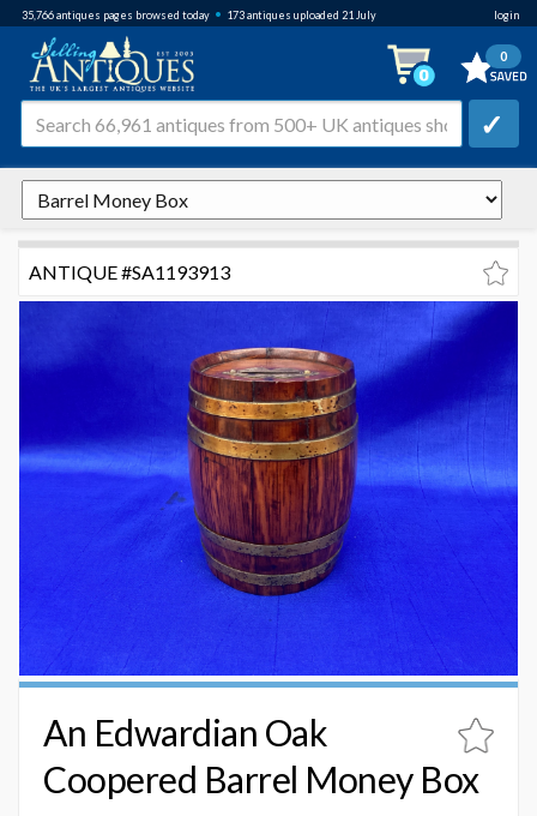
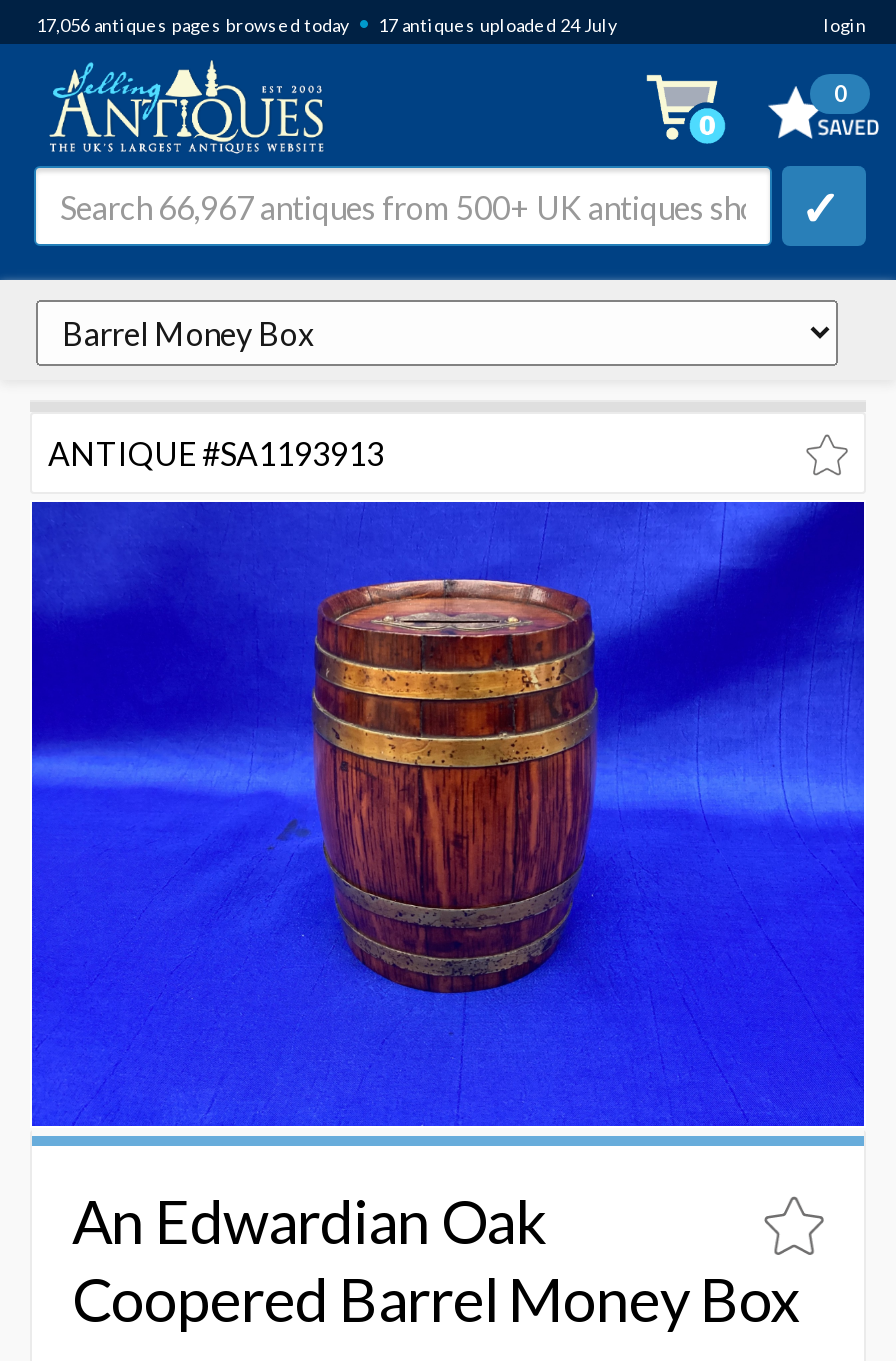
- 35,766antiques pages browsedtoday • 173 antiques uploaded 21 July
+ 17,056antiques pages browsedtoday • 17 antiques uploaded 24 July
